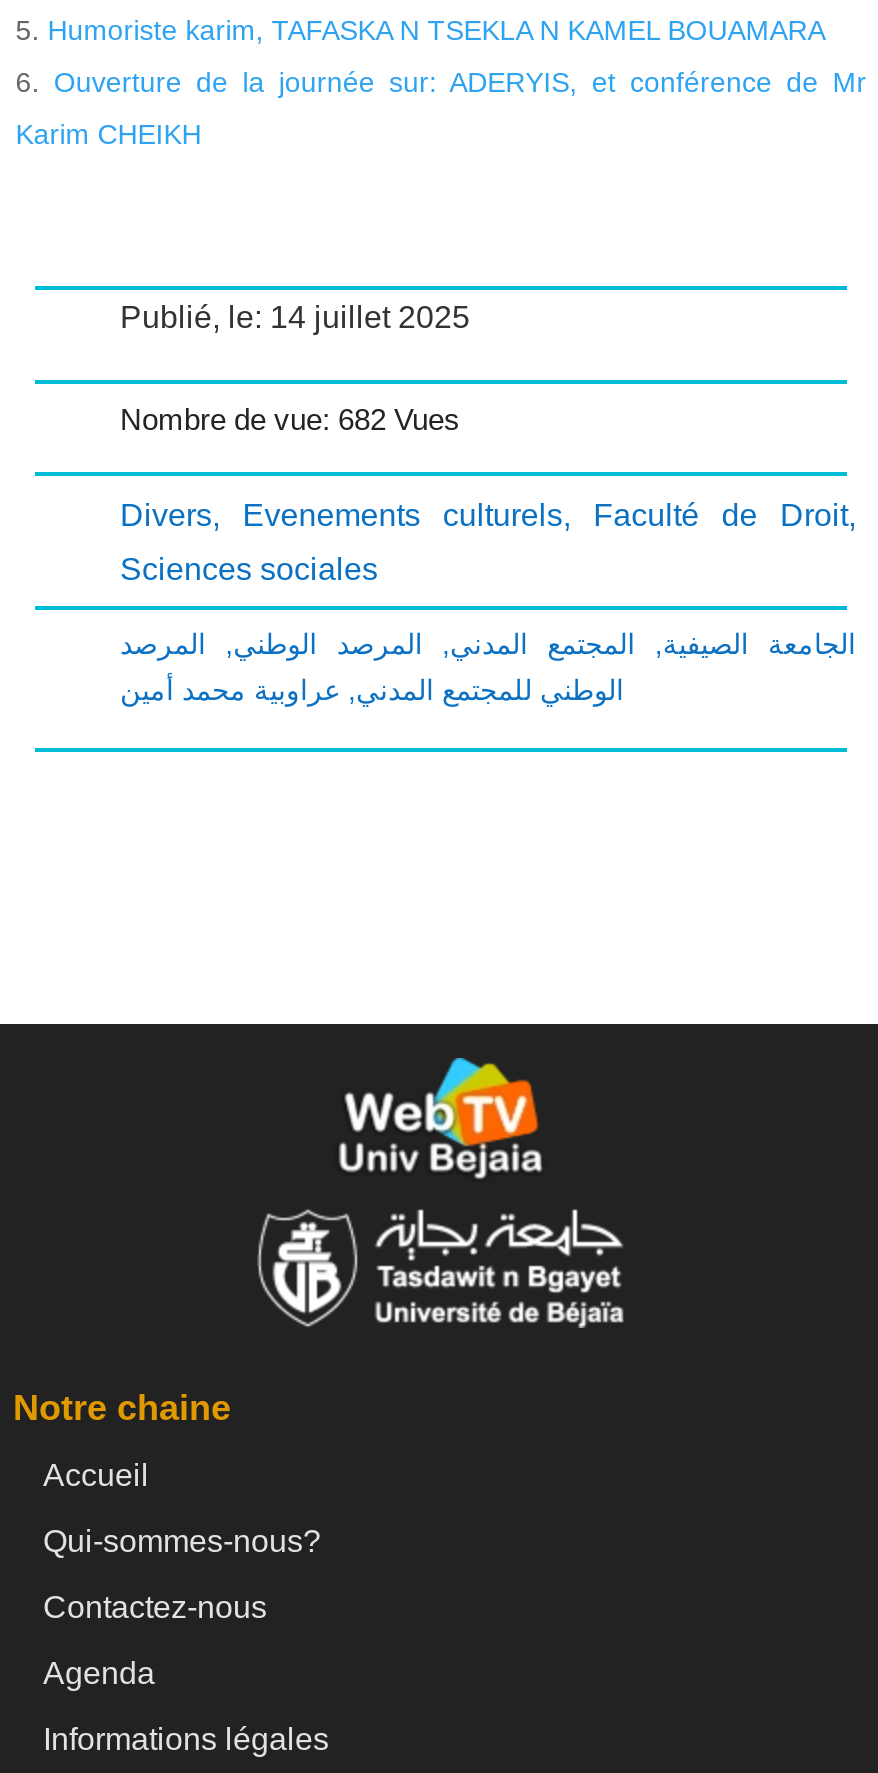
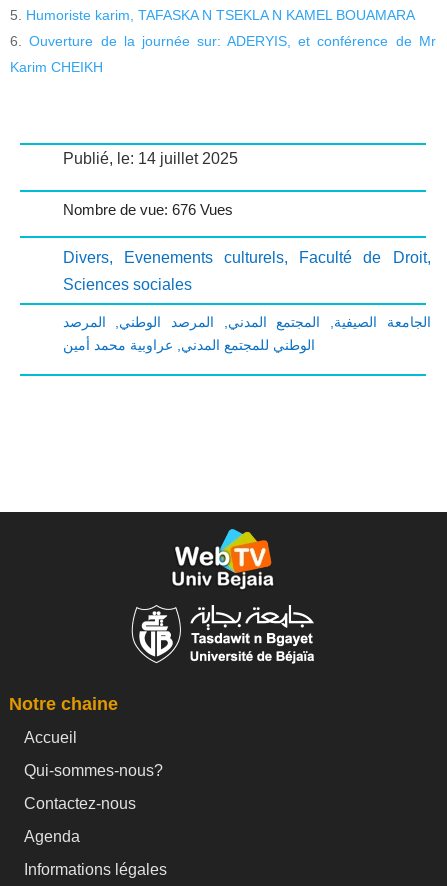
- Nombre de vue: 682 Vues
+ Nombre de vue: 676 Vues
